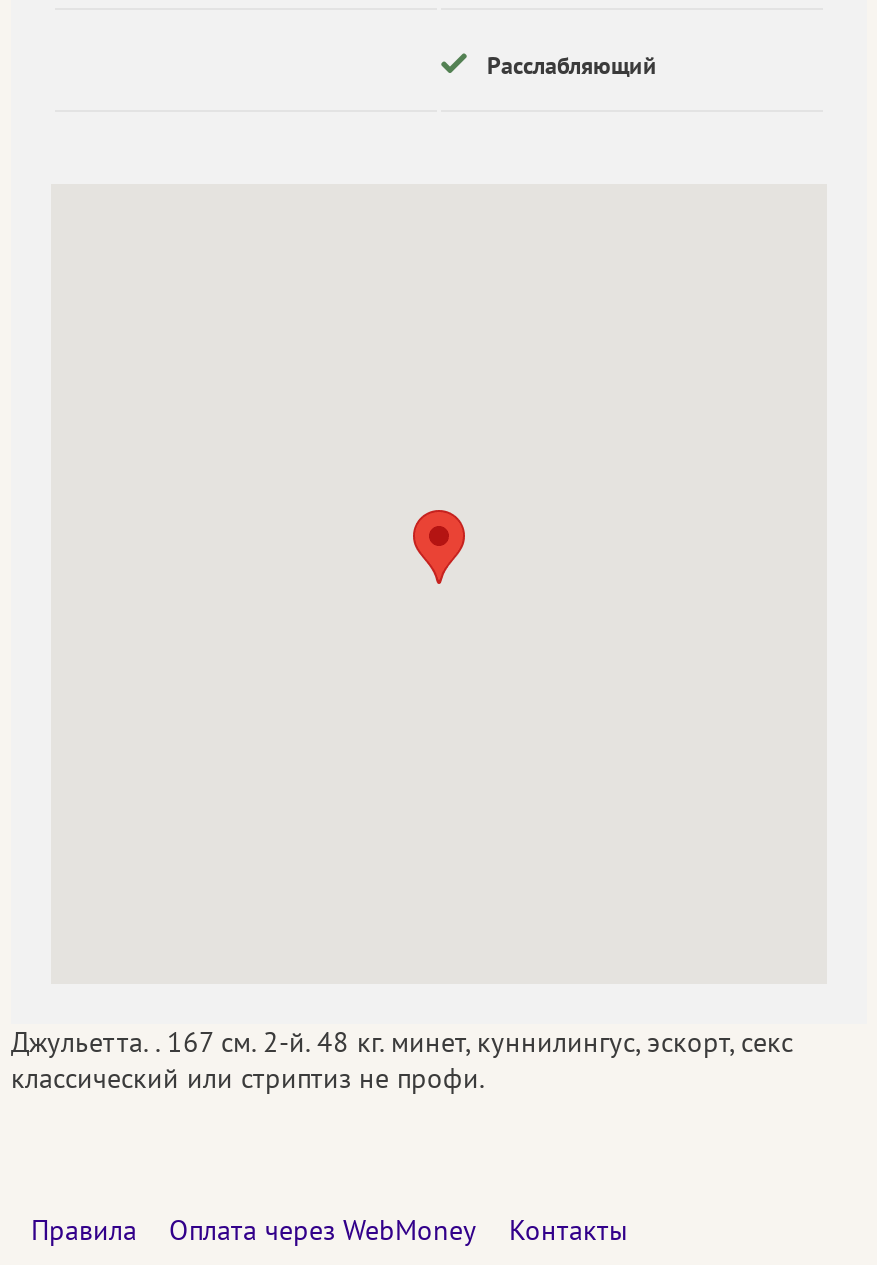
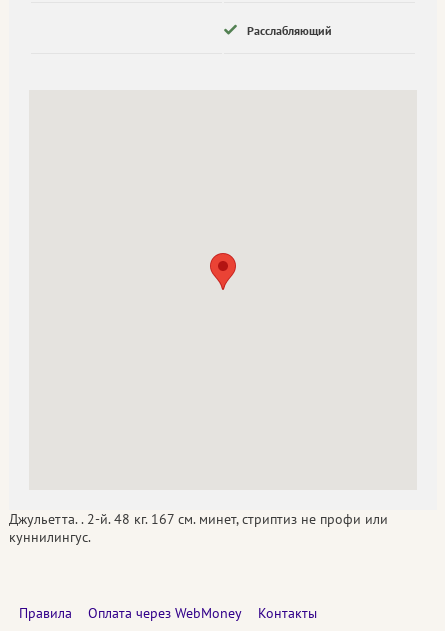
- Джульетта. . 167 см. 2-й. 48 кг. минет, куннилингус, эскорт, секс
- классический или стриптиз не профи.
+ Джульетта. . 2-й. 48 кг. 167 см. минет, стриптиз не профи или
+ куннилингус.
